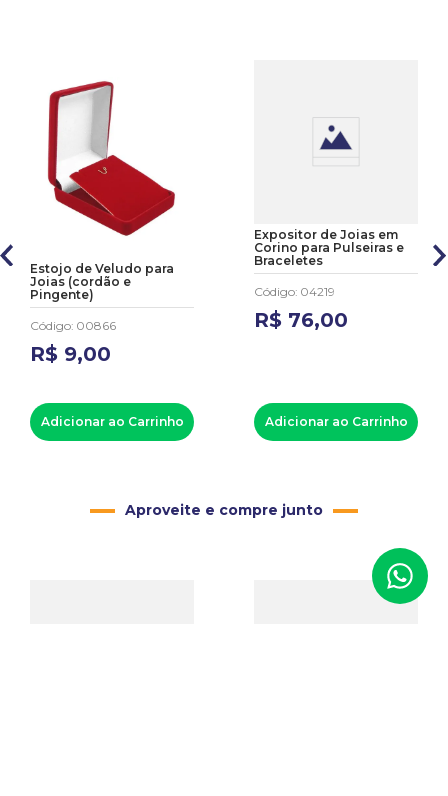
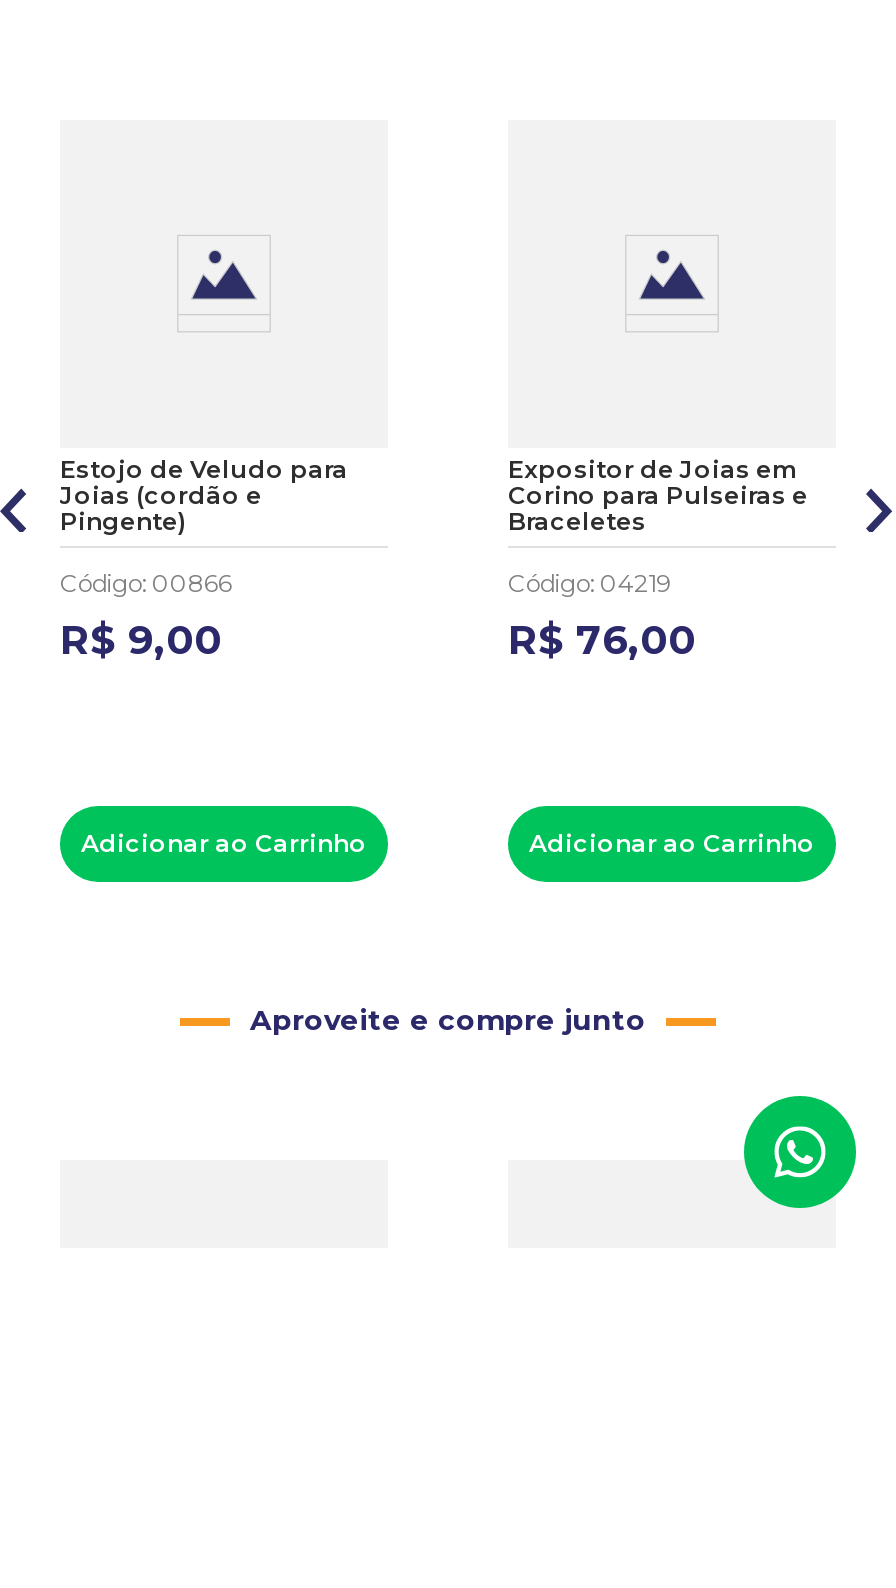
- [image]

moved up: Estojo de Veludo para | Joias (cordão e | Pingente) | Código: 00866 | R$ 9,00
